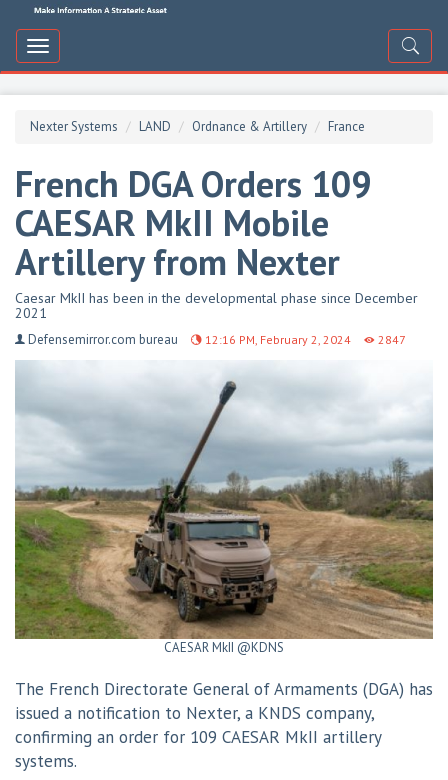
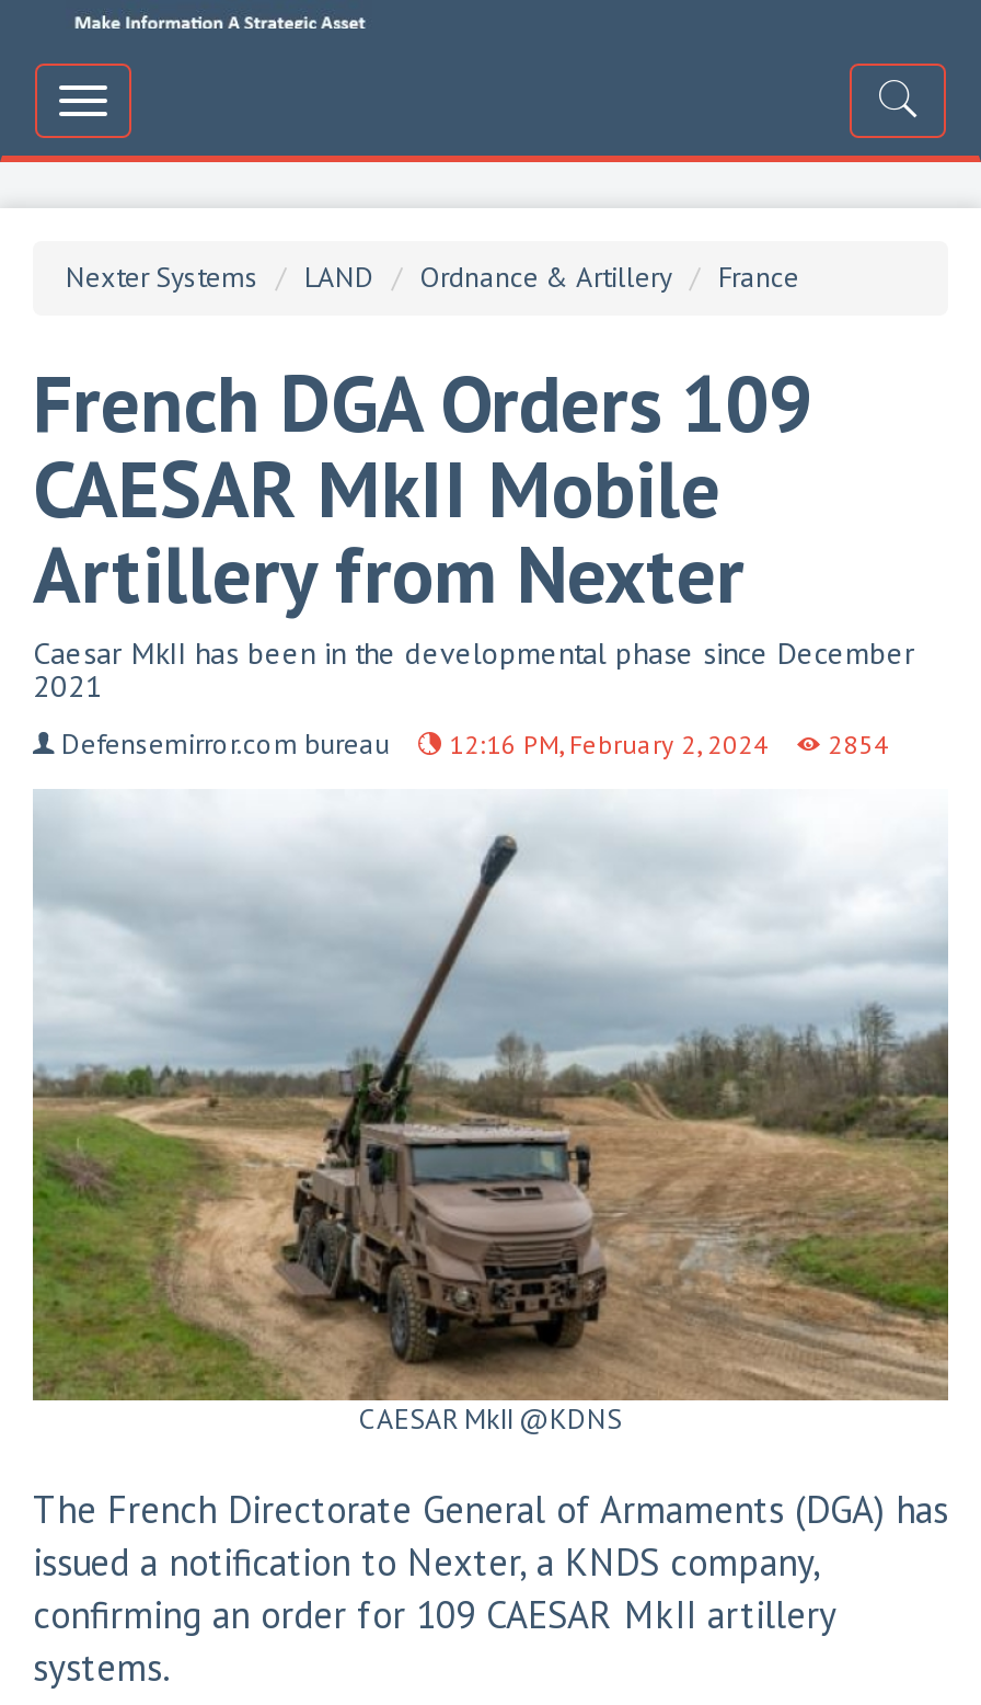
- Defensemirror.com bureau 12:16 PM, February 2, 2024 2847
+ Defensemirror.com bureau 12:16 PM, February 2, 2024 2854
